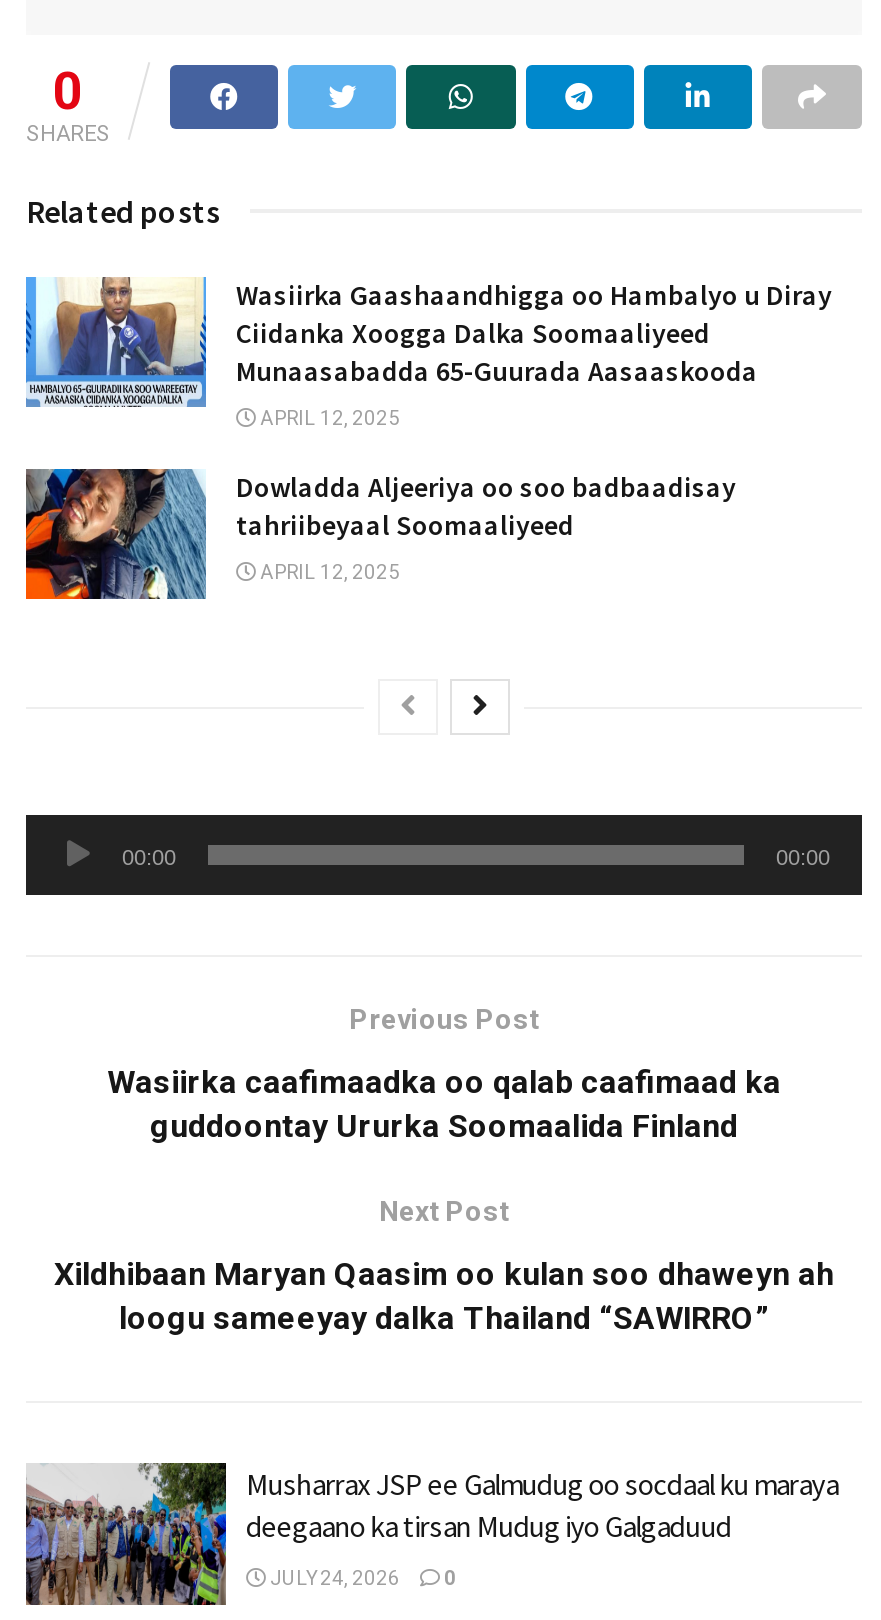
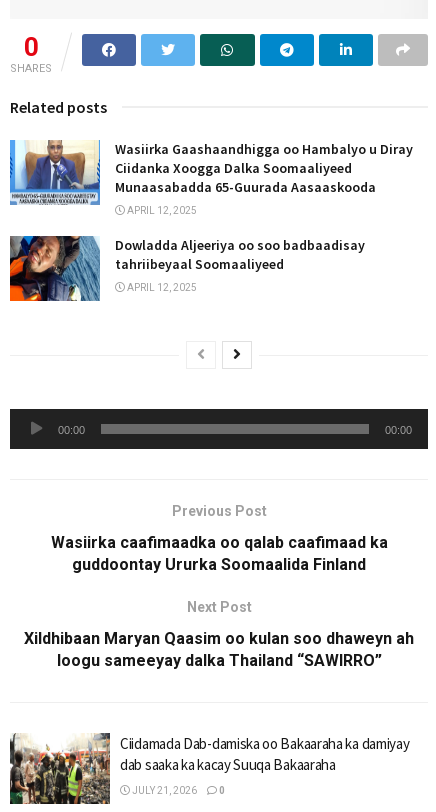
- [image]
- Musharrax JSP ee Galmudug oo socdaal ku maraya
- deegaano ka tirsan Mudug iyo Galgaduud
+ [image]
+ Ciidamada Dab-damiska oo Bakaaraha ka damiyay
+ dab saaka ka kacay Suuqa Bakaaraha

- JULY 24, 2026 0
+ JULY 21, 2026 0
